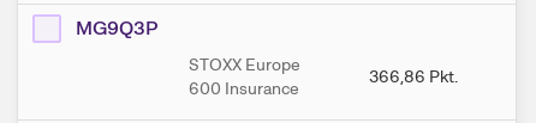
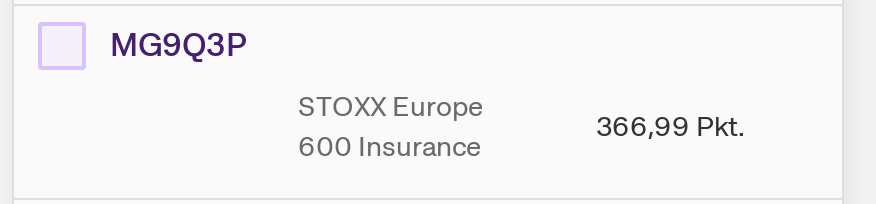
- 366,86 Pkt.
+ 366,99 Pkt.
